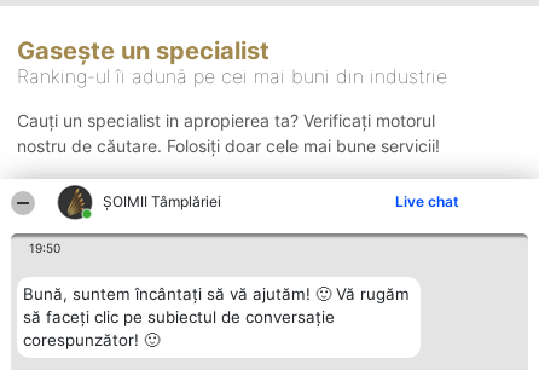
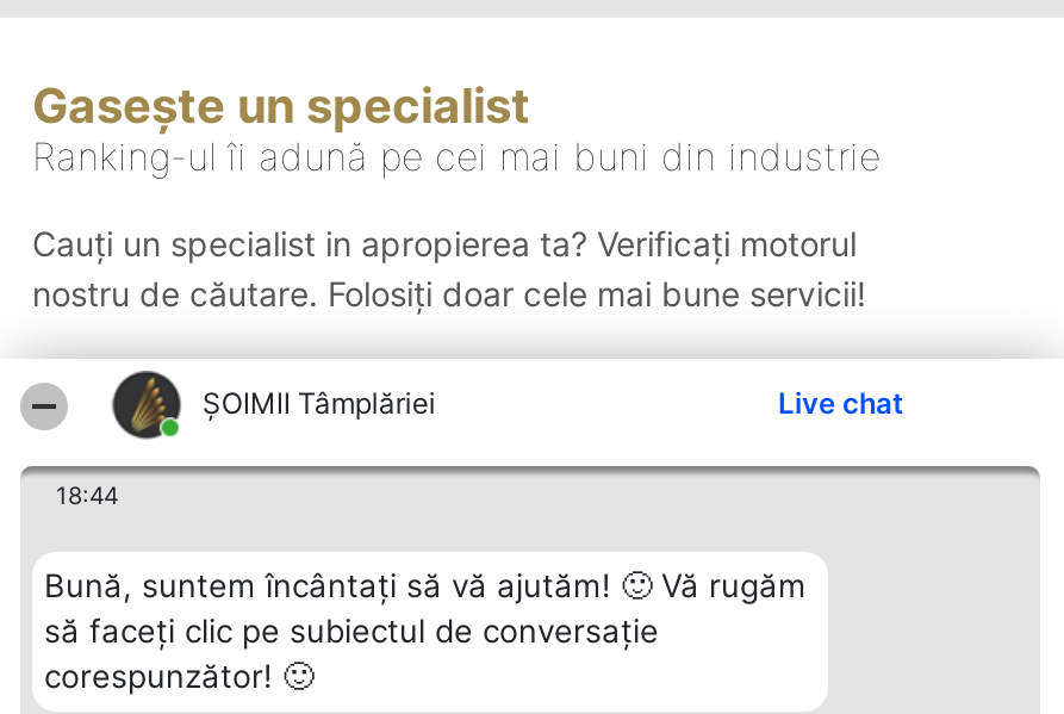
- 19:50
+ 18:44
